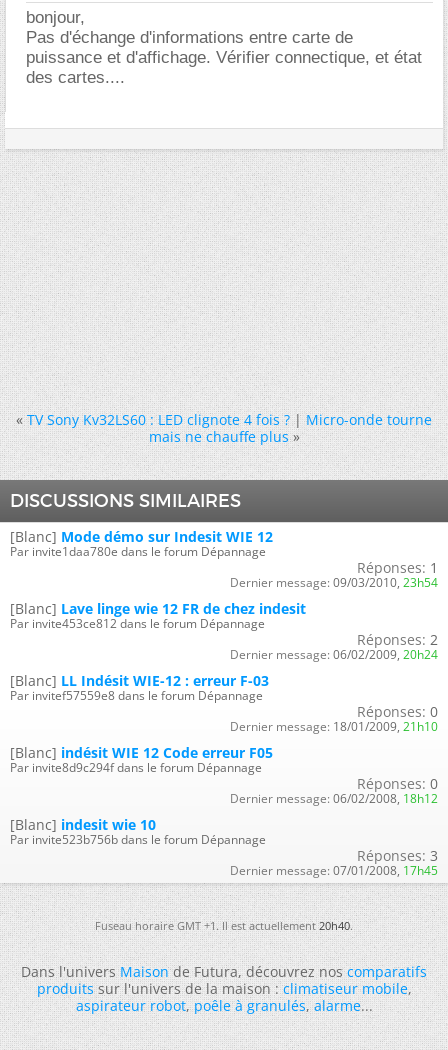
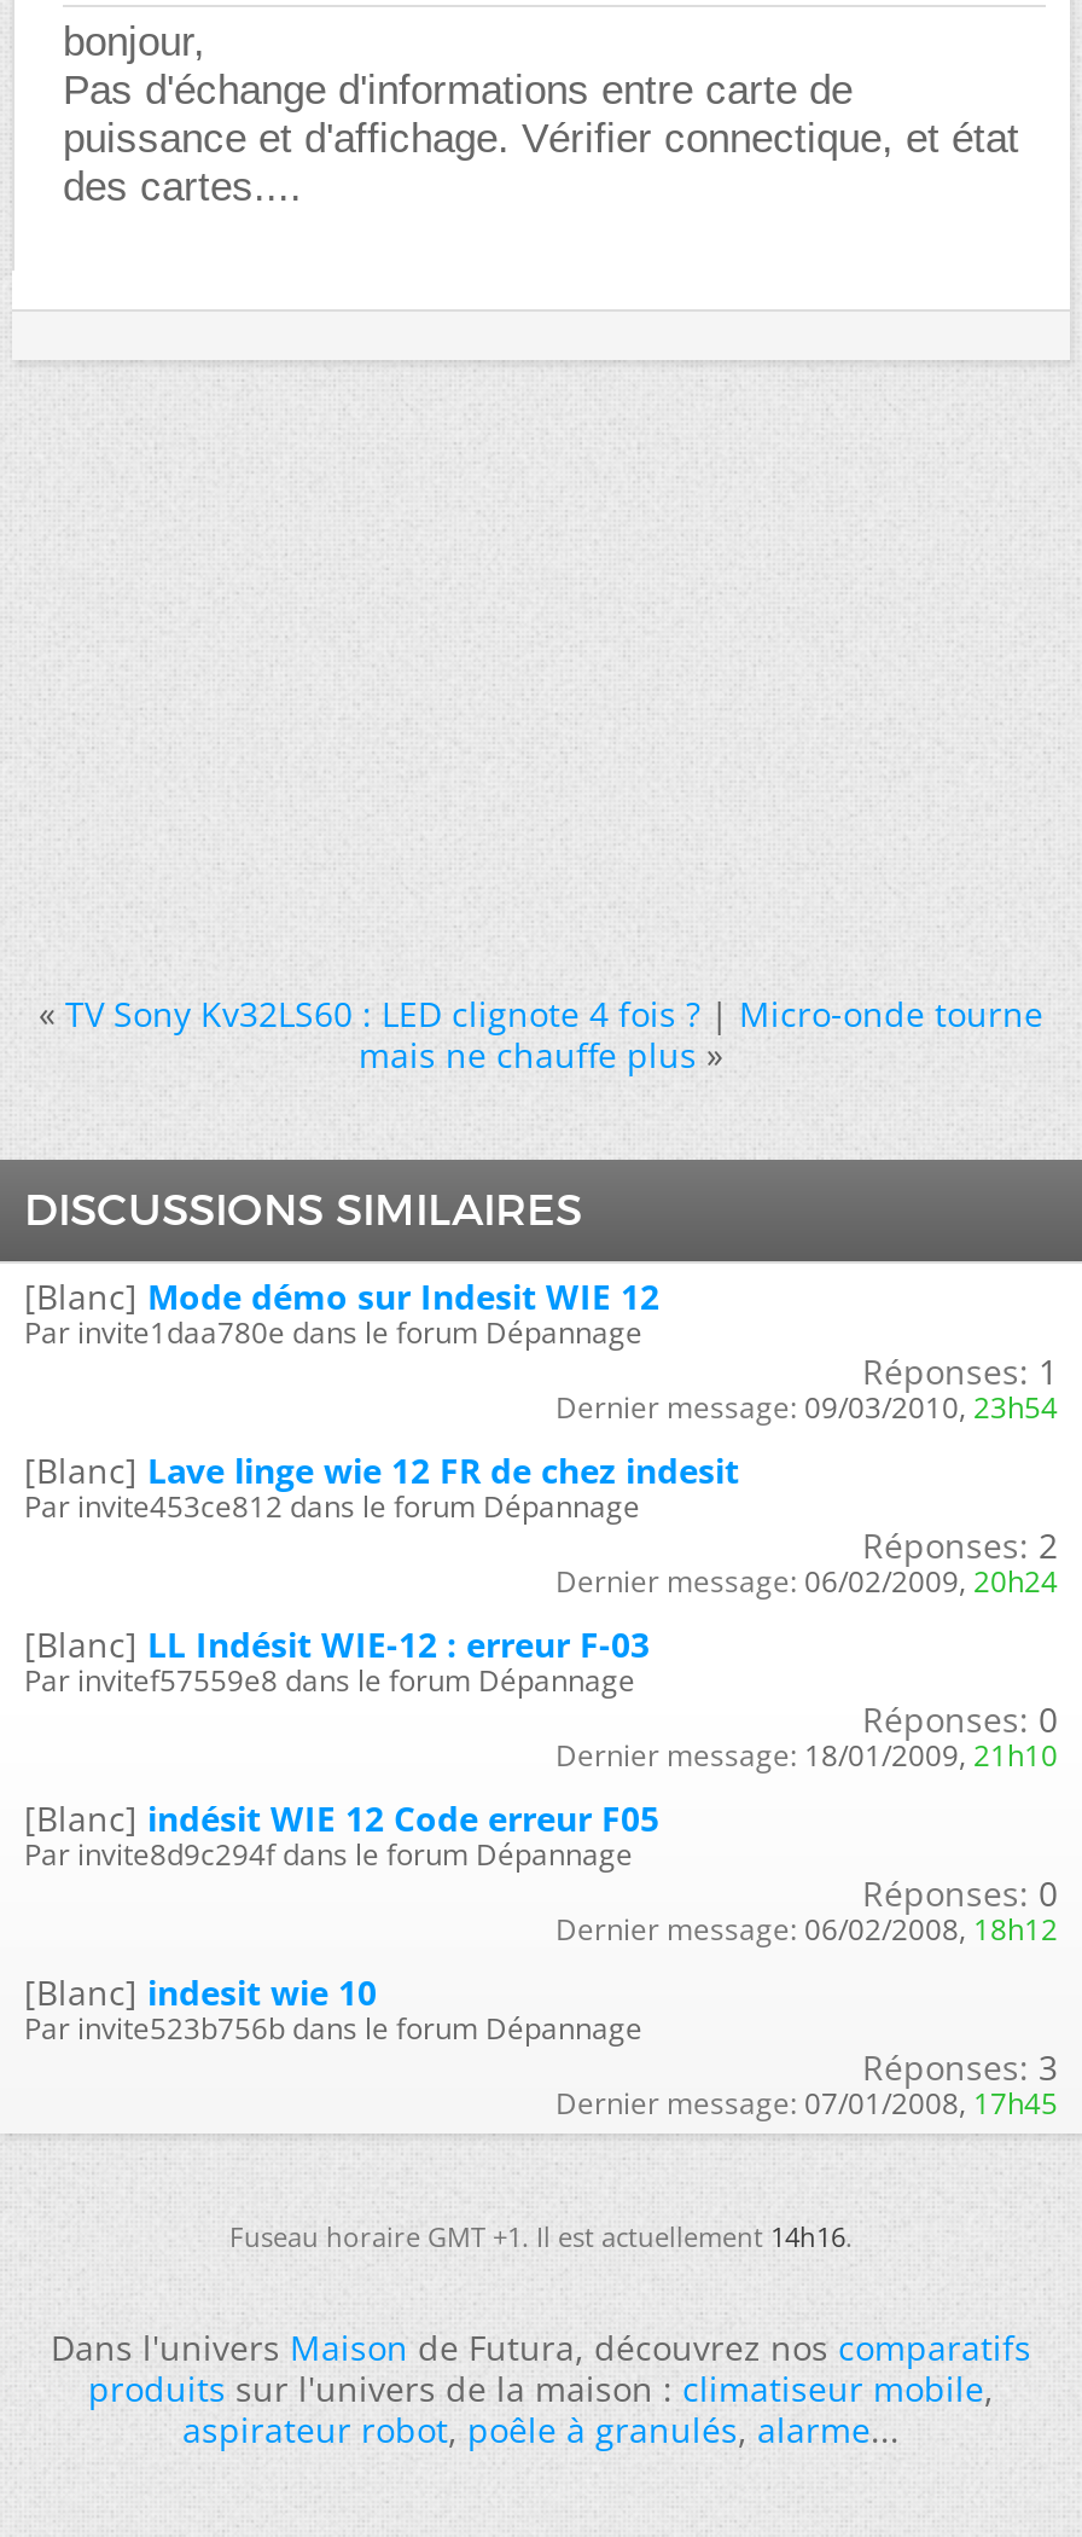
- Fuseau horaire GMT +1. Il est actuellement 20h40.
+ Fuseau horaire GMT +1. Il est actuellement 14h16.
